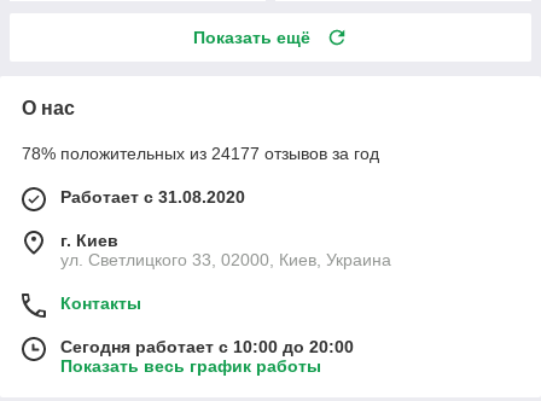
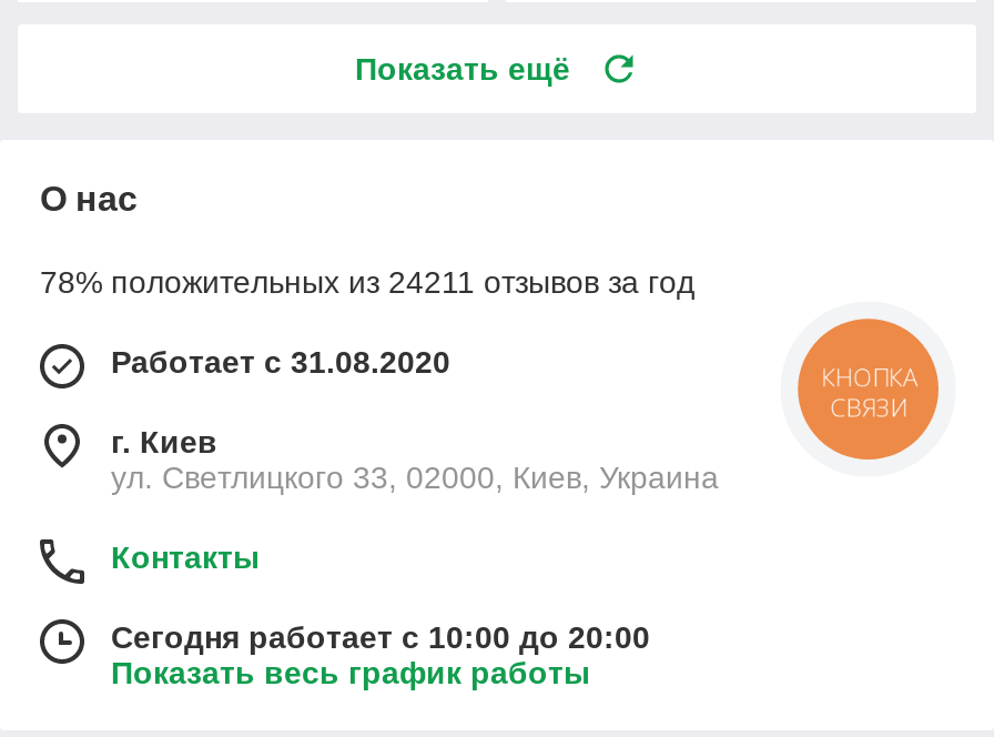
+ [image]

- 78% положительных из 24177 отзывов за год
+ 78% положительных из 24211 отзывов за год
